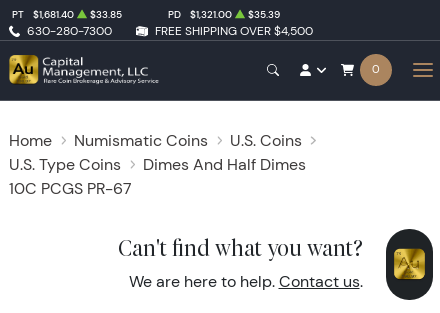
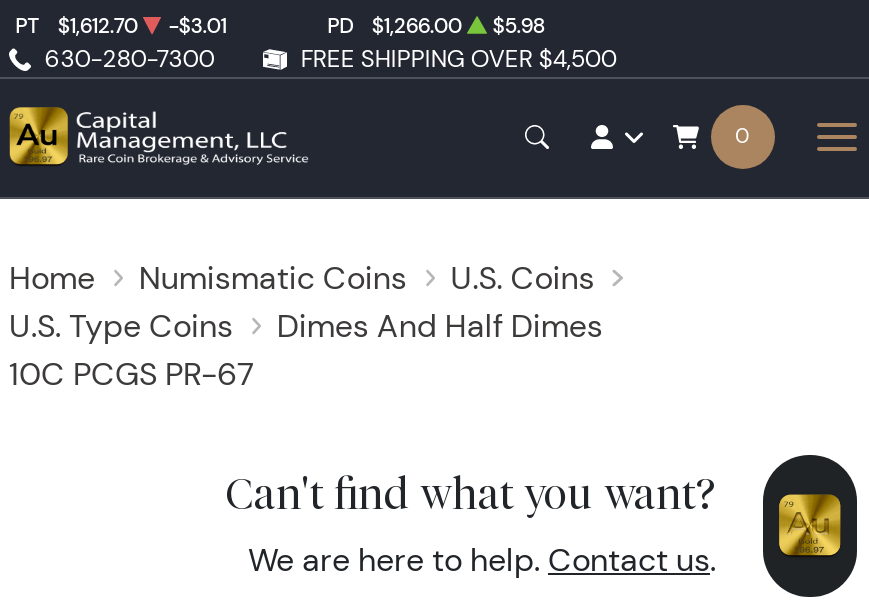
- $1,681.40
+ $1,612.70

- $33.85
+ -$3.01

- $1,321.00
+ $1,266.00

- $35.39
+ $5.98
